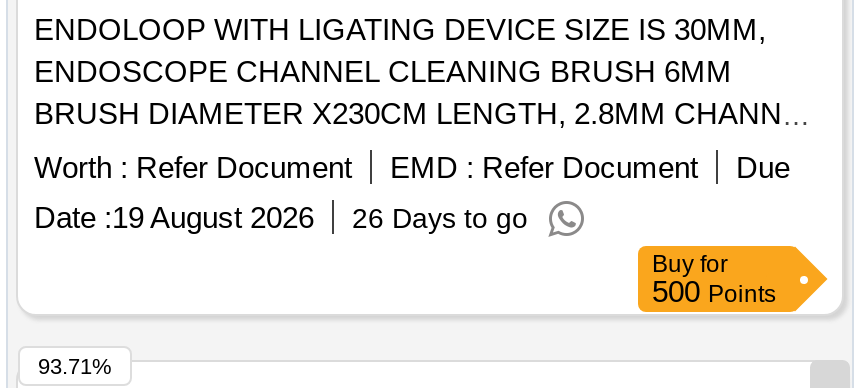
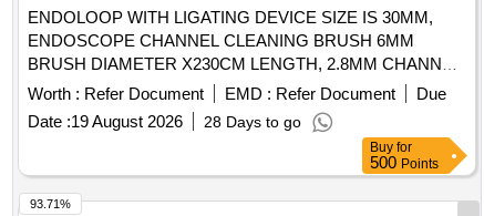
- Date : 19 August 2026 26 Days to go
+ Date : 19 August 2026 28 Days to go
